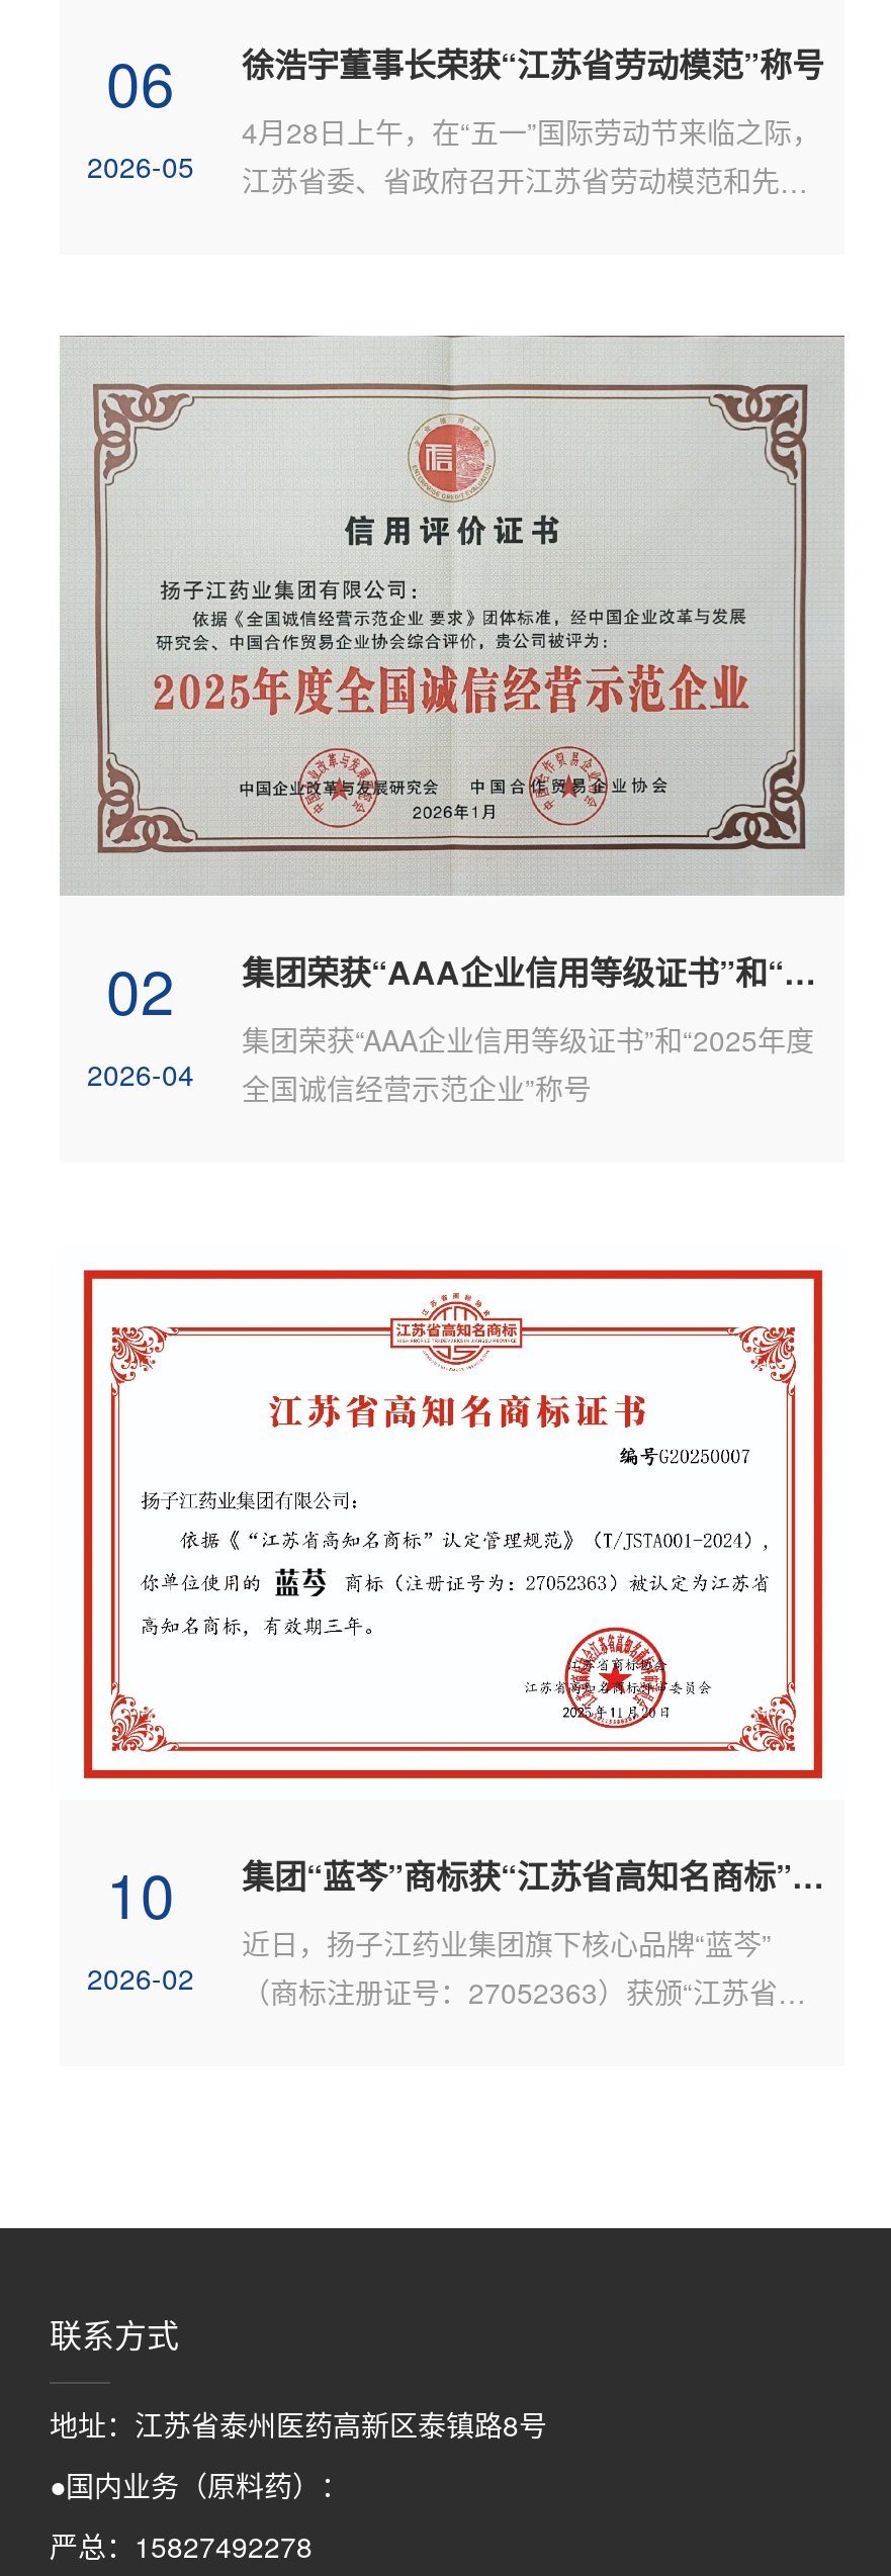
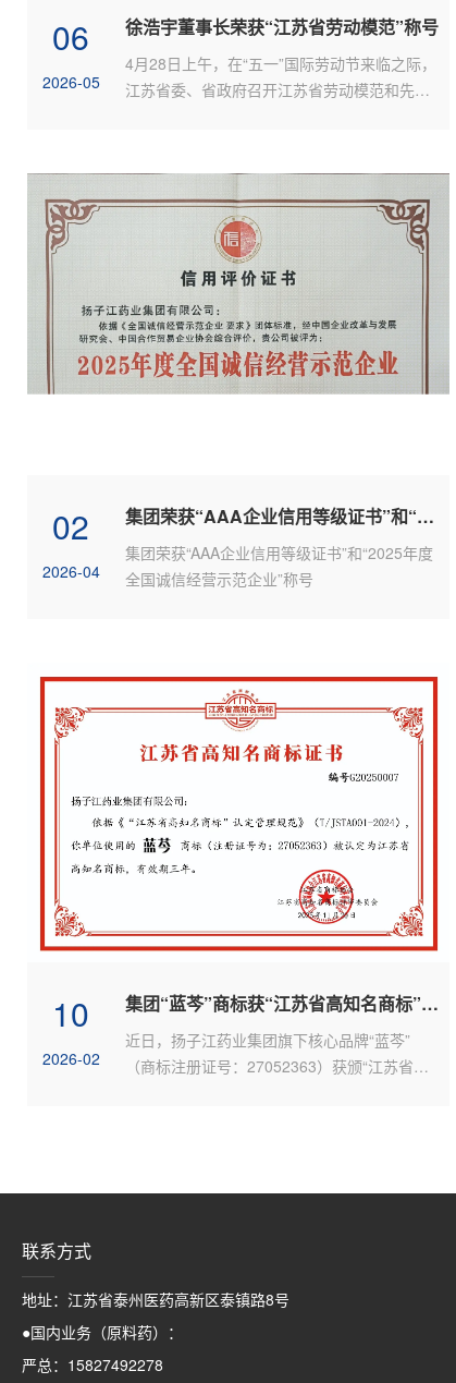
- [image]
